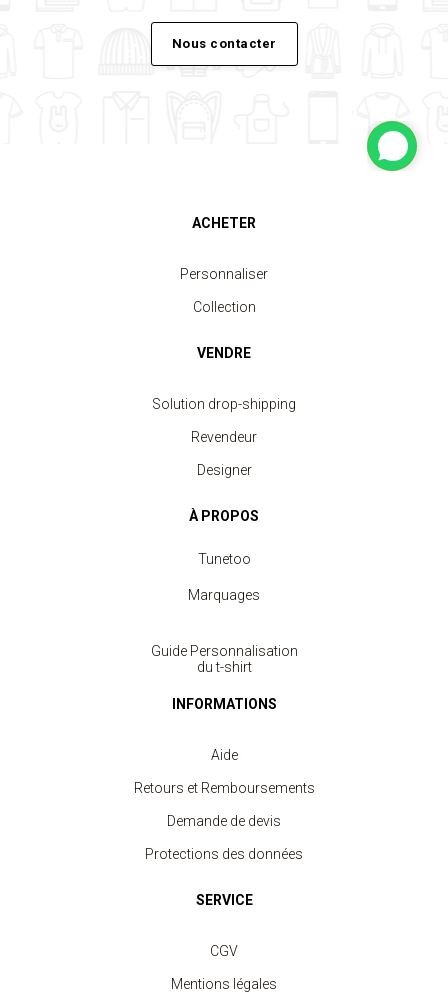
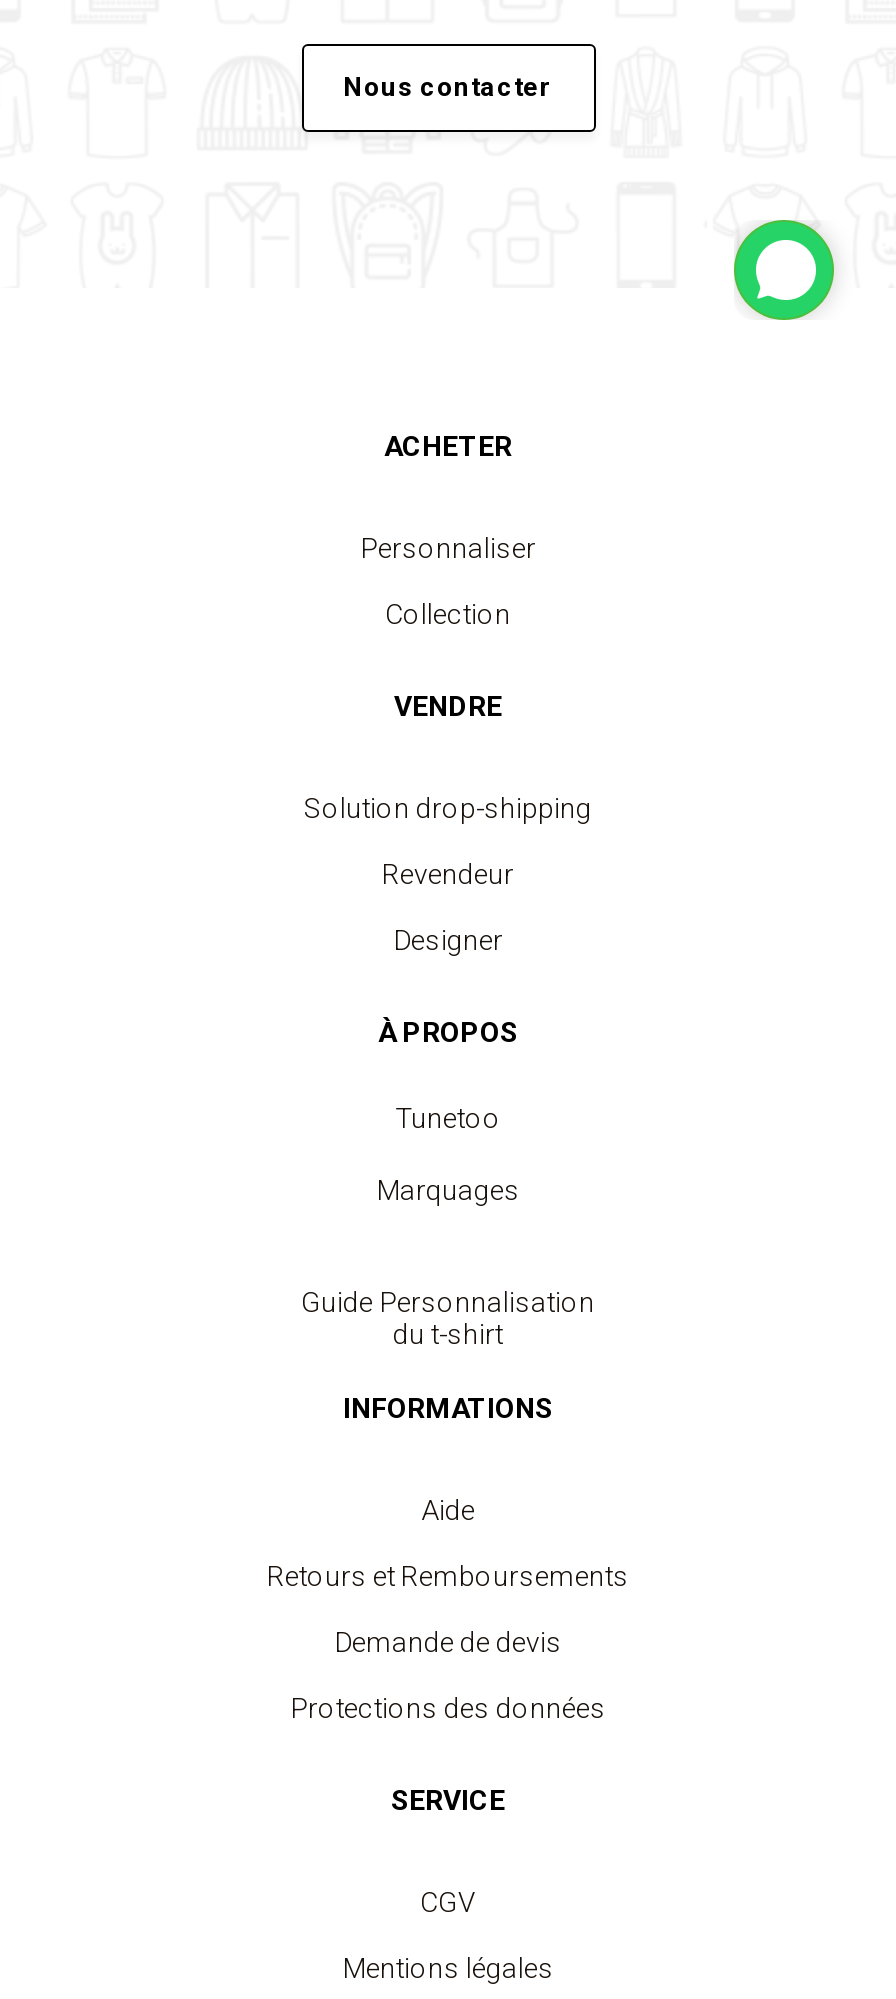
- [image]
+ [image]
